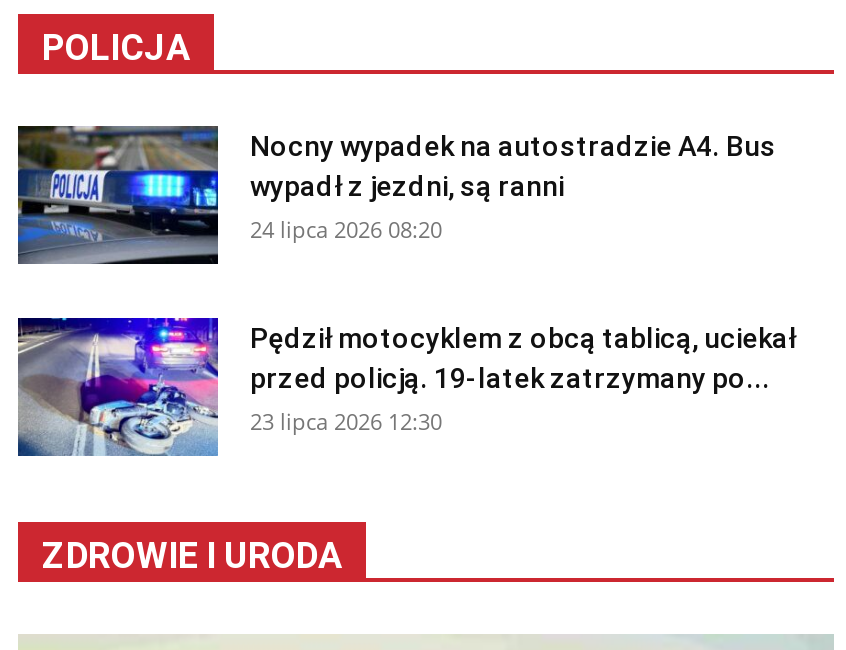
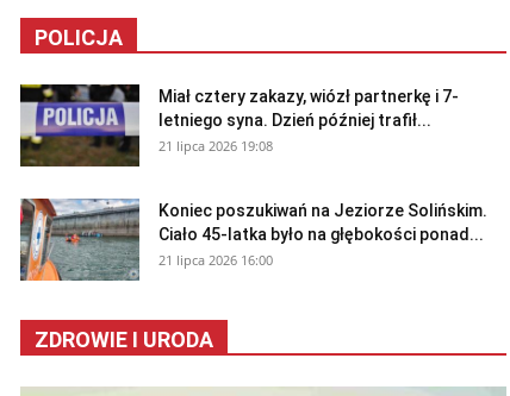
- [image]
- Nocny wypadek na autostradzie A4. Bus
- wypadł z jezdni, są ranni
- 24 lipca 2026 08:20
+ [image]
+ Miał cztery zakazy, wiózł partnerkę i 7-
+ letniego syna. Dzień później trafił...
+ 21 lipca 2026 19:08

- [image]
- Pędził motocyklem z obcą tablicą, uciekał
- przed policją. 19-latek zatrzymany po...
- 23 lipca 2026 12:30
+ [image]
+ Koniec poszukiwań na Jeziorze Solińskim.
+ Ciało 45-latka było na głębokości ponad...
+ 21 lipca 2026 16:00
